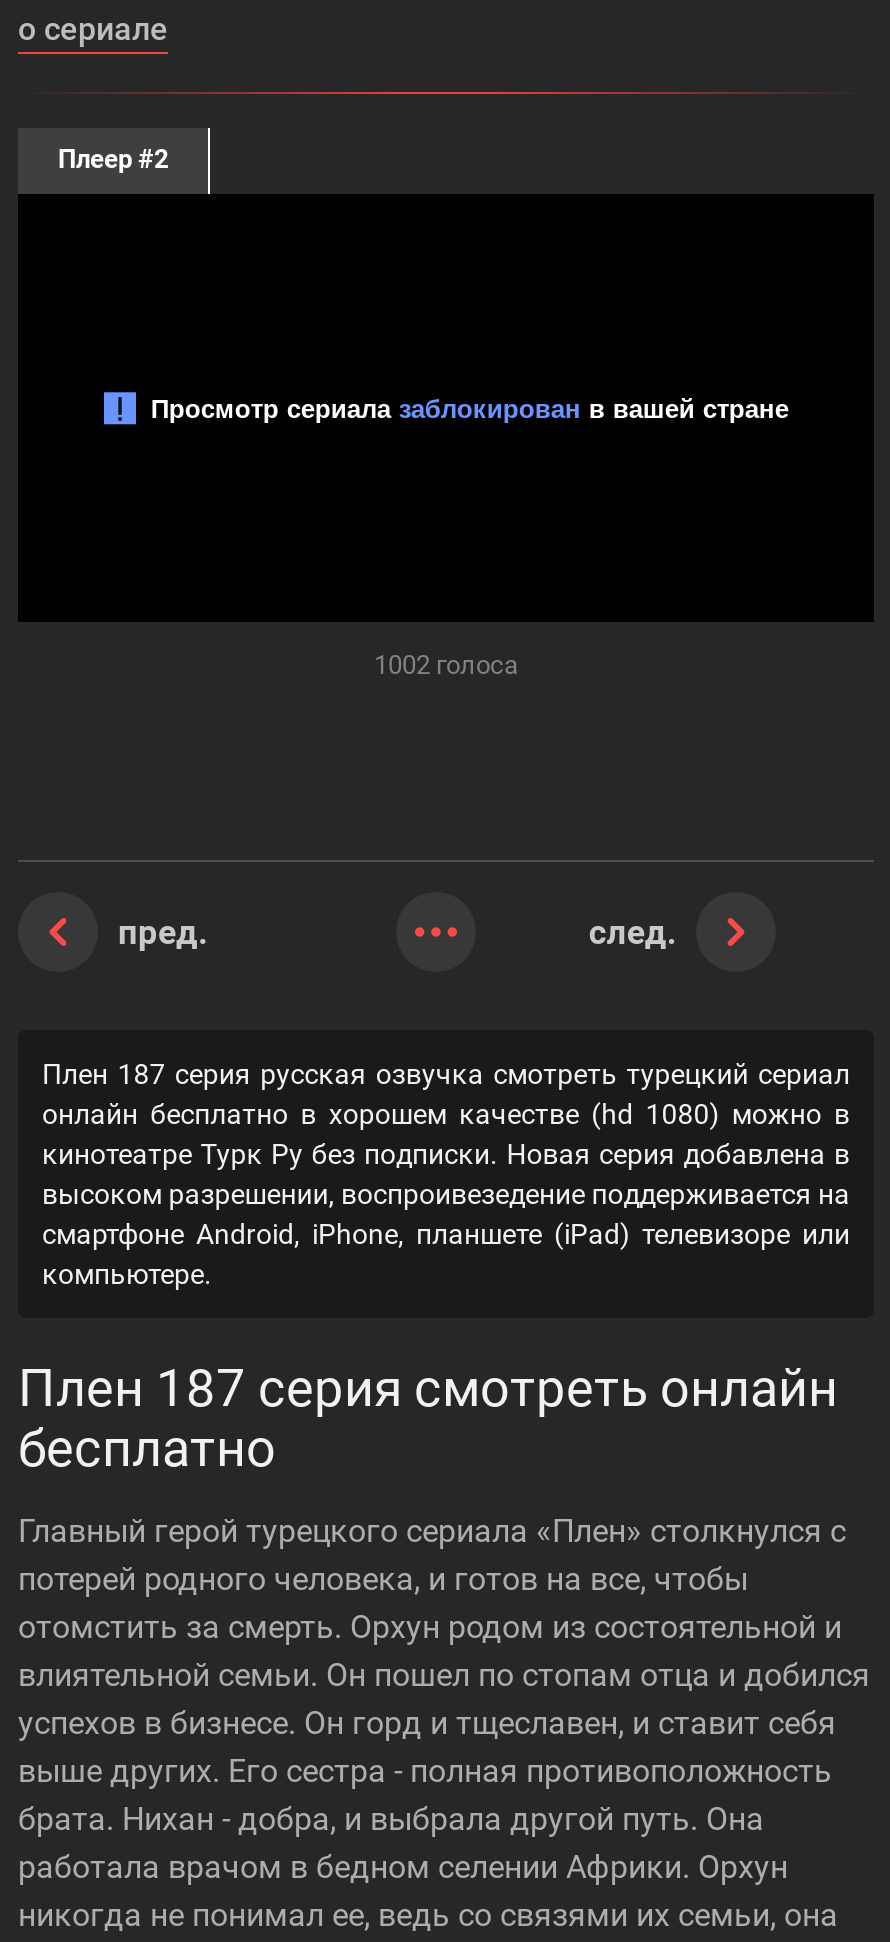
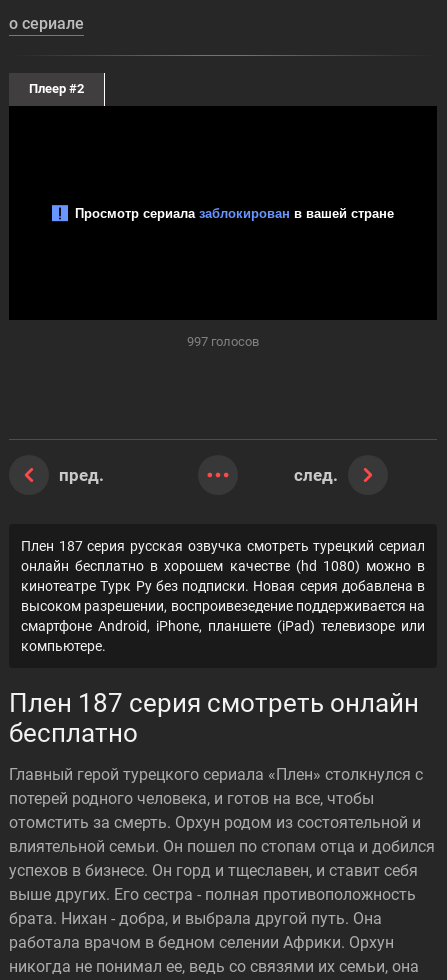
- 1002 голоса
+ 997 голосов
